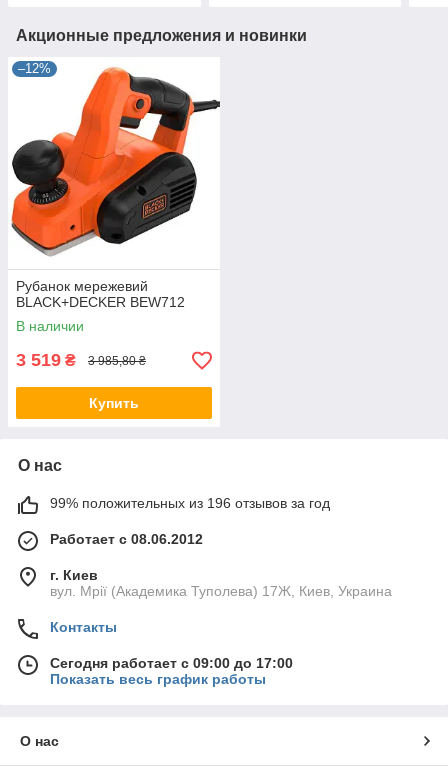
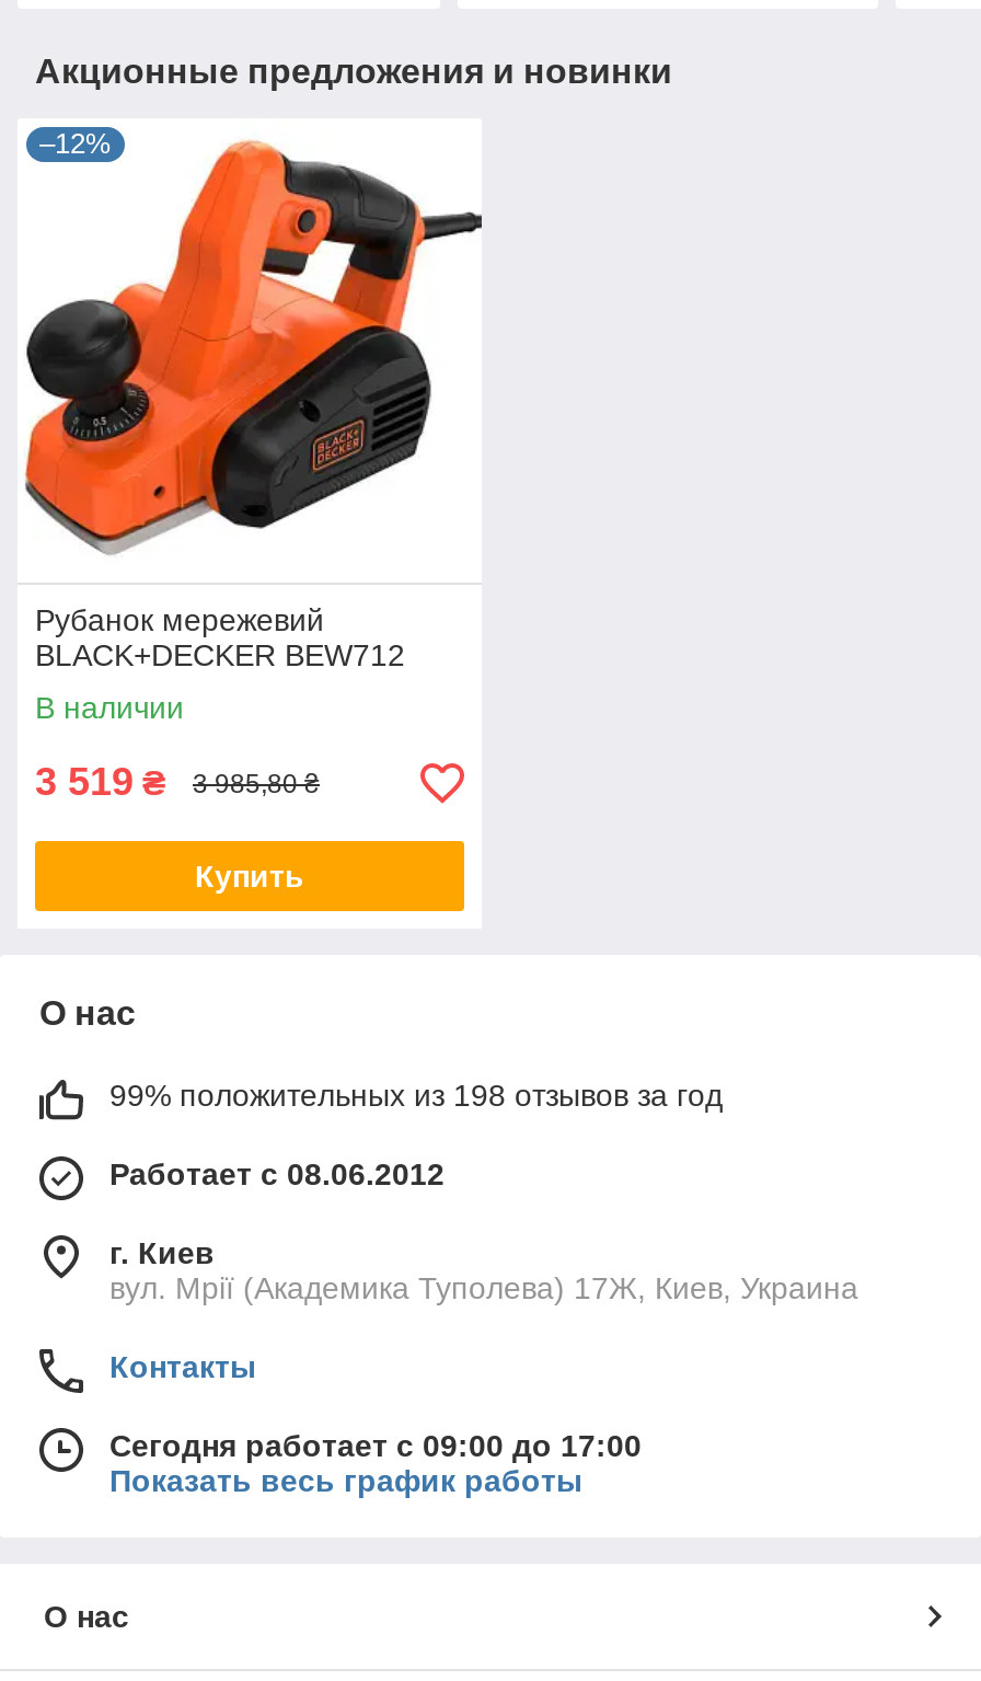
- 99% положительных из 196 отзывов за год
+ 99% положительных из 198 отзывов за год
